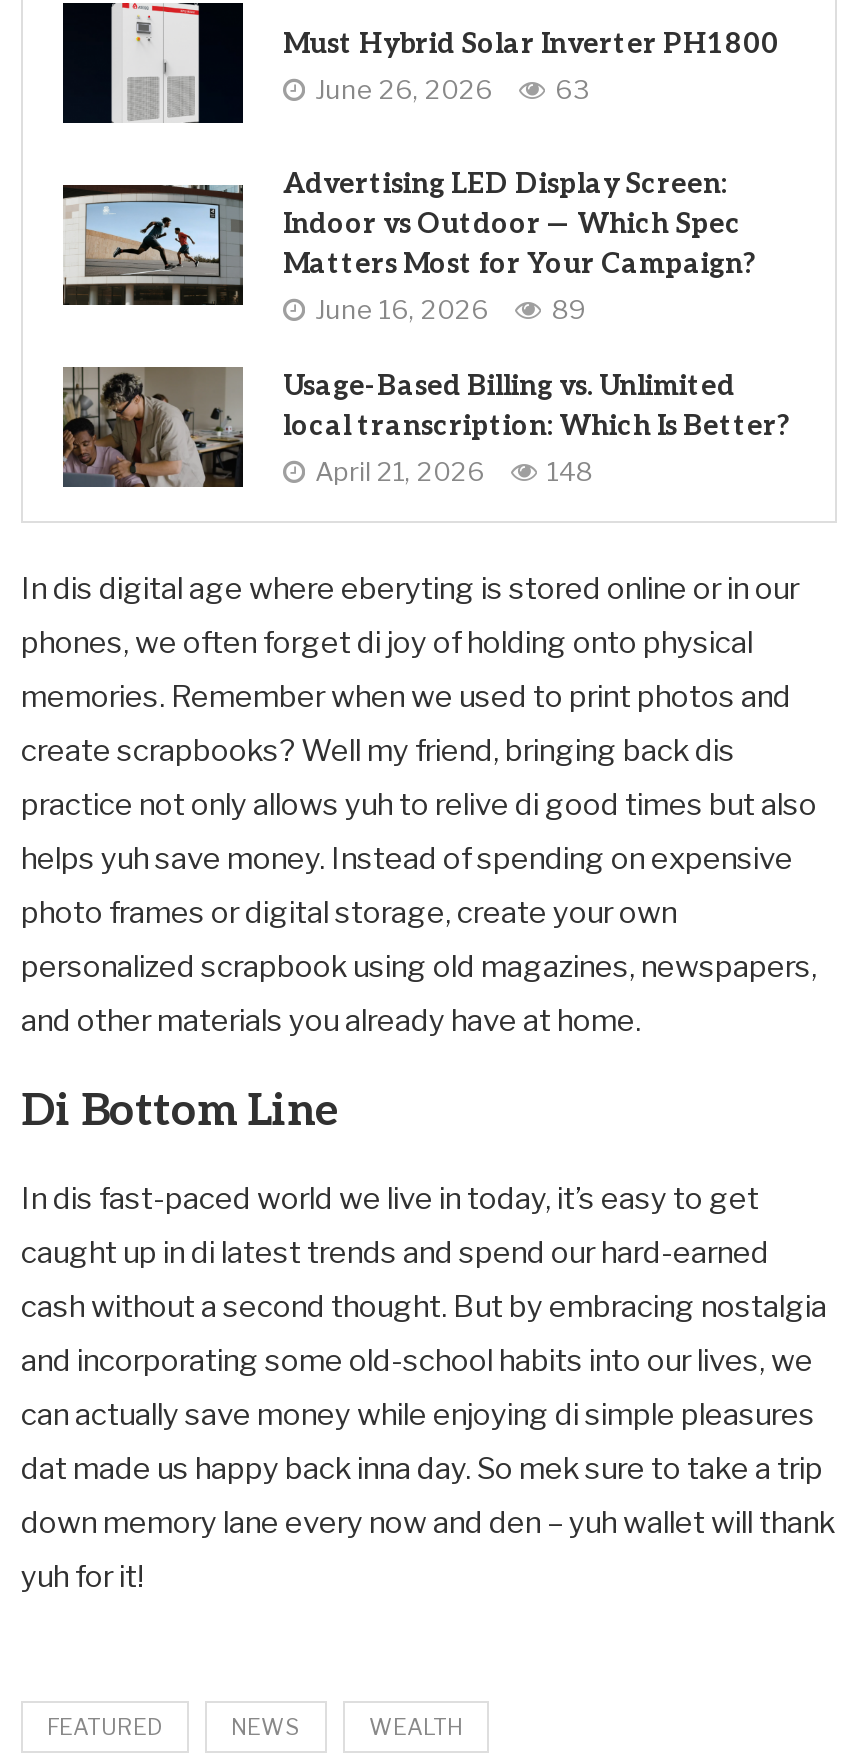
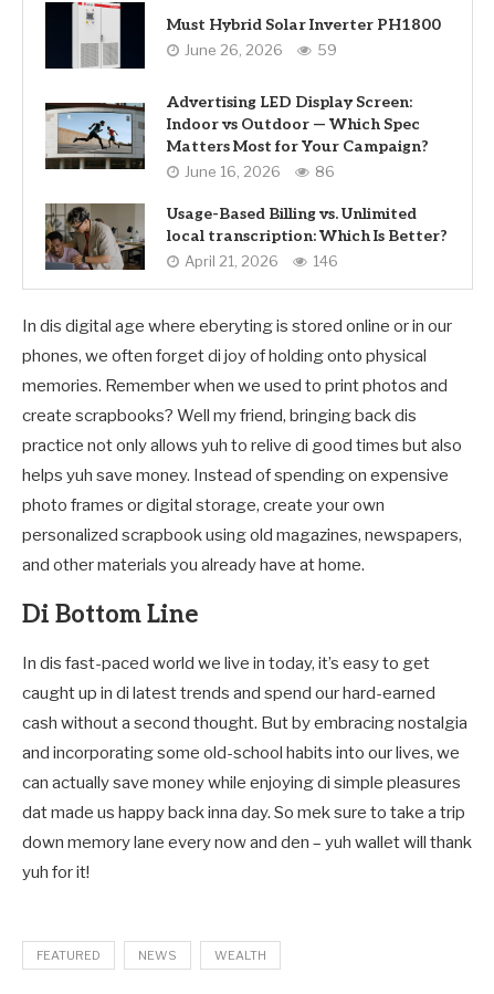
- June 26, 2026 63
+ June 26, 2026 59

- June 16, 2026 89
+ June 16, 2026 86

- April 21, 2026 148
+ April 21, 2026 146
